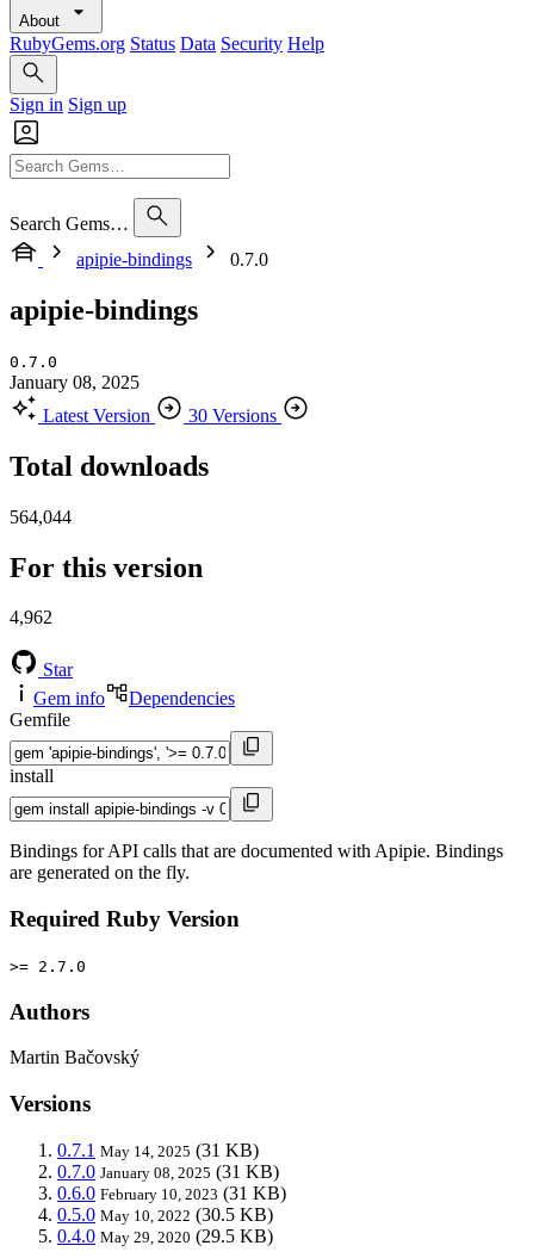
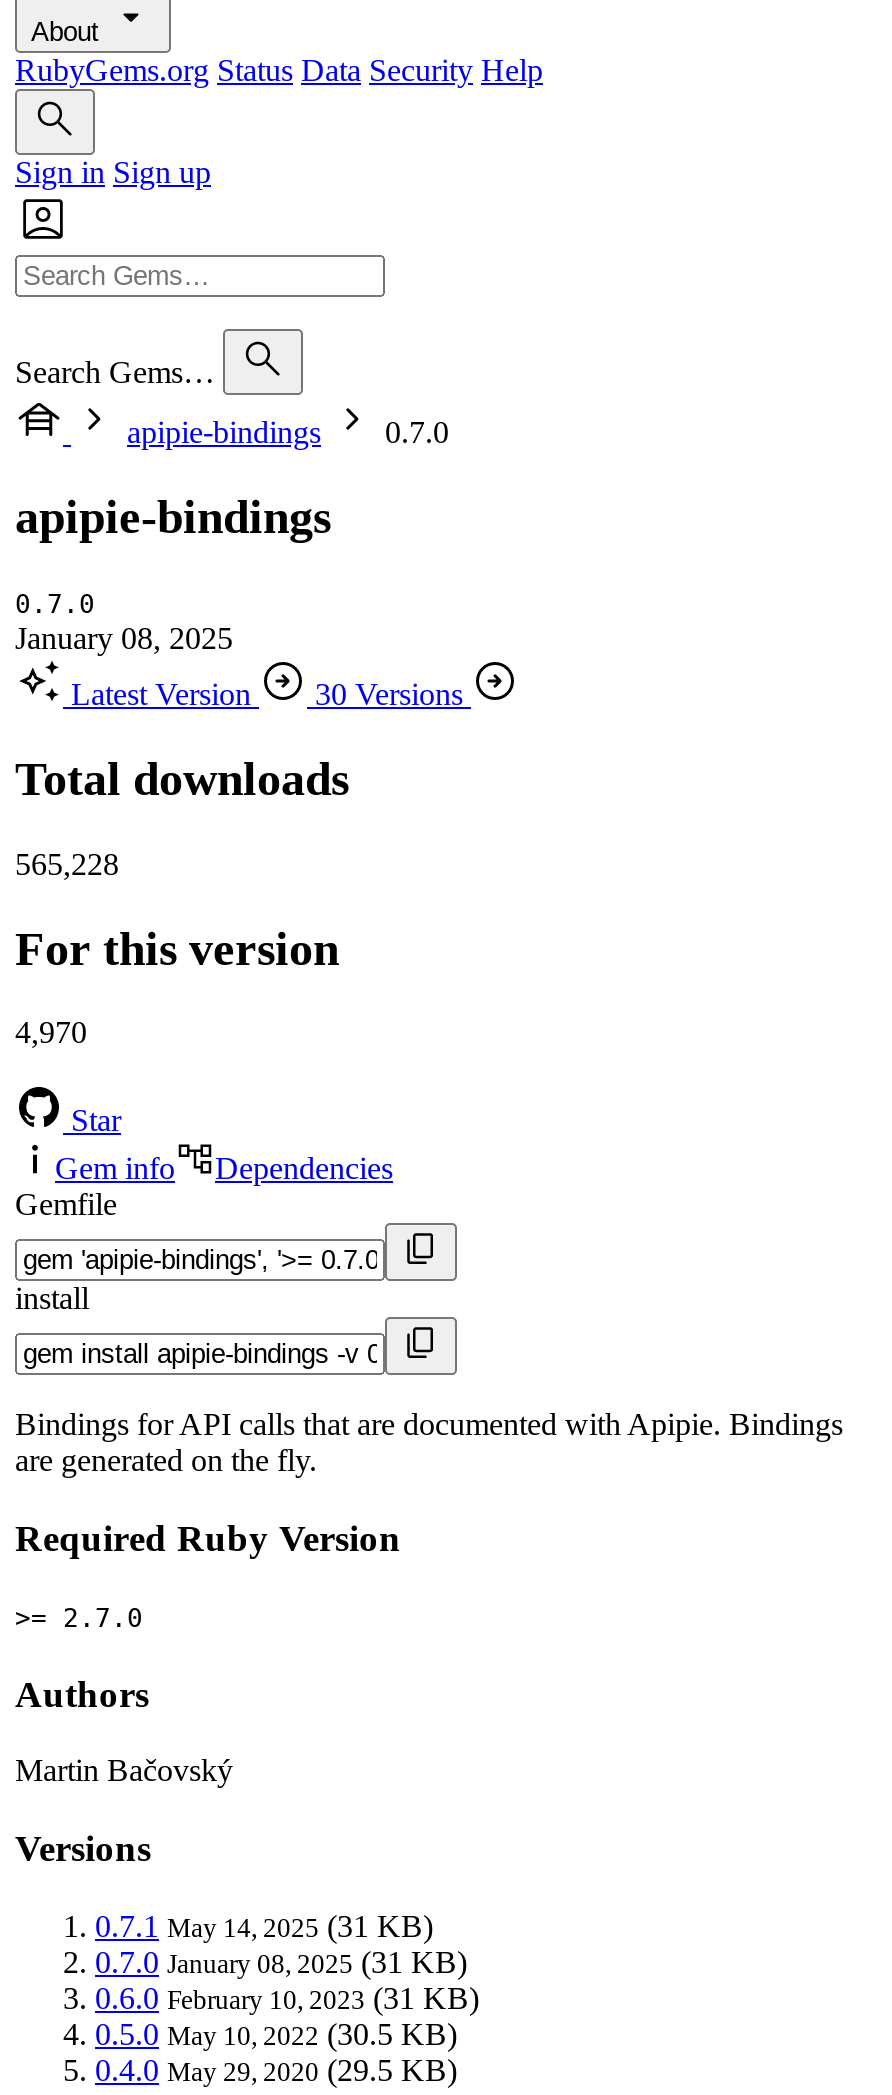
- 564,044
+ 565,228

- 4,962
+ 4,970
